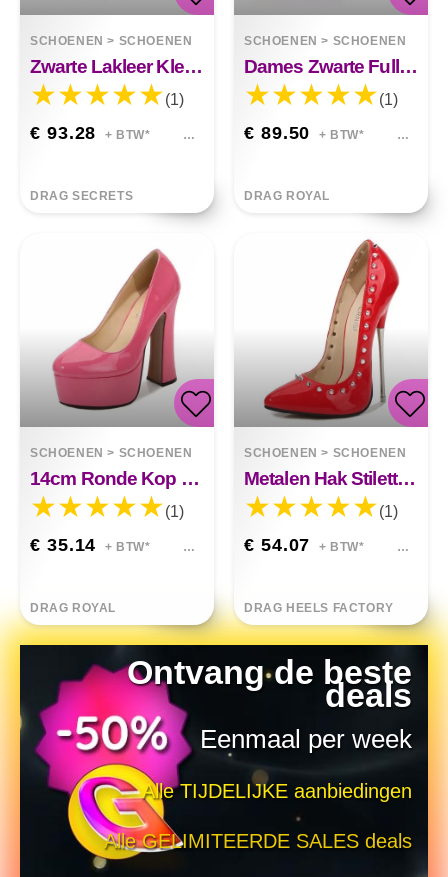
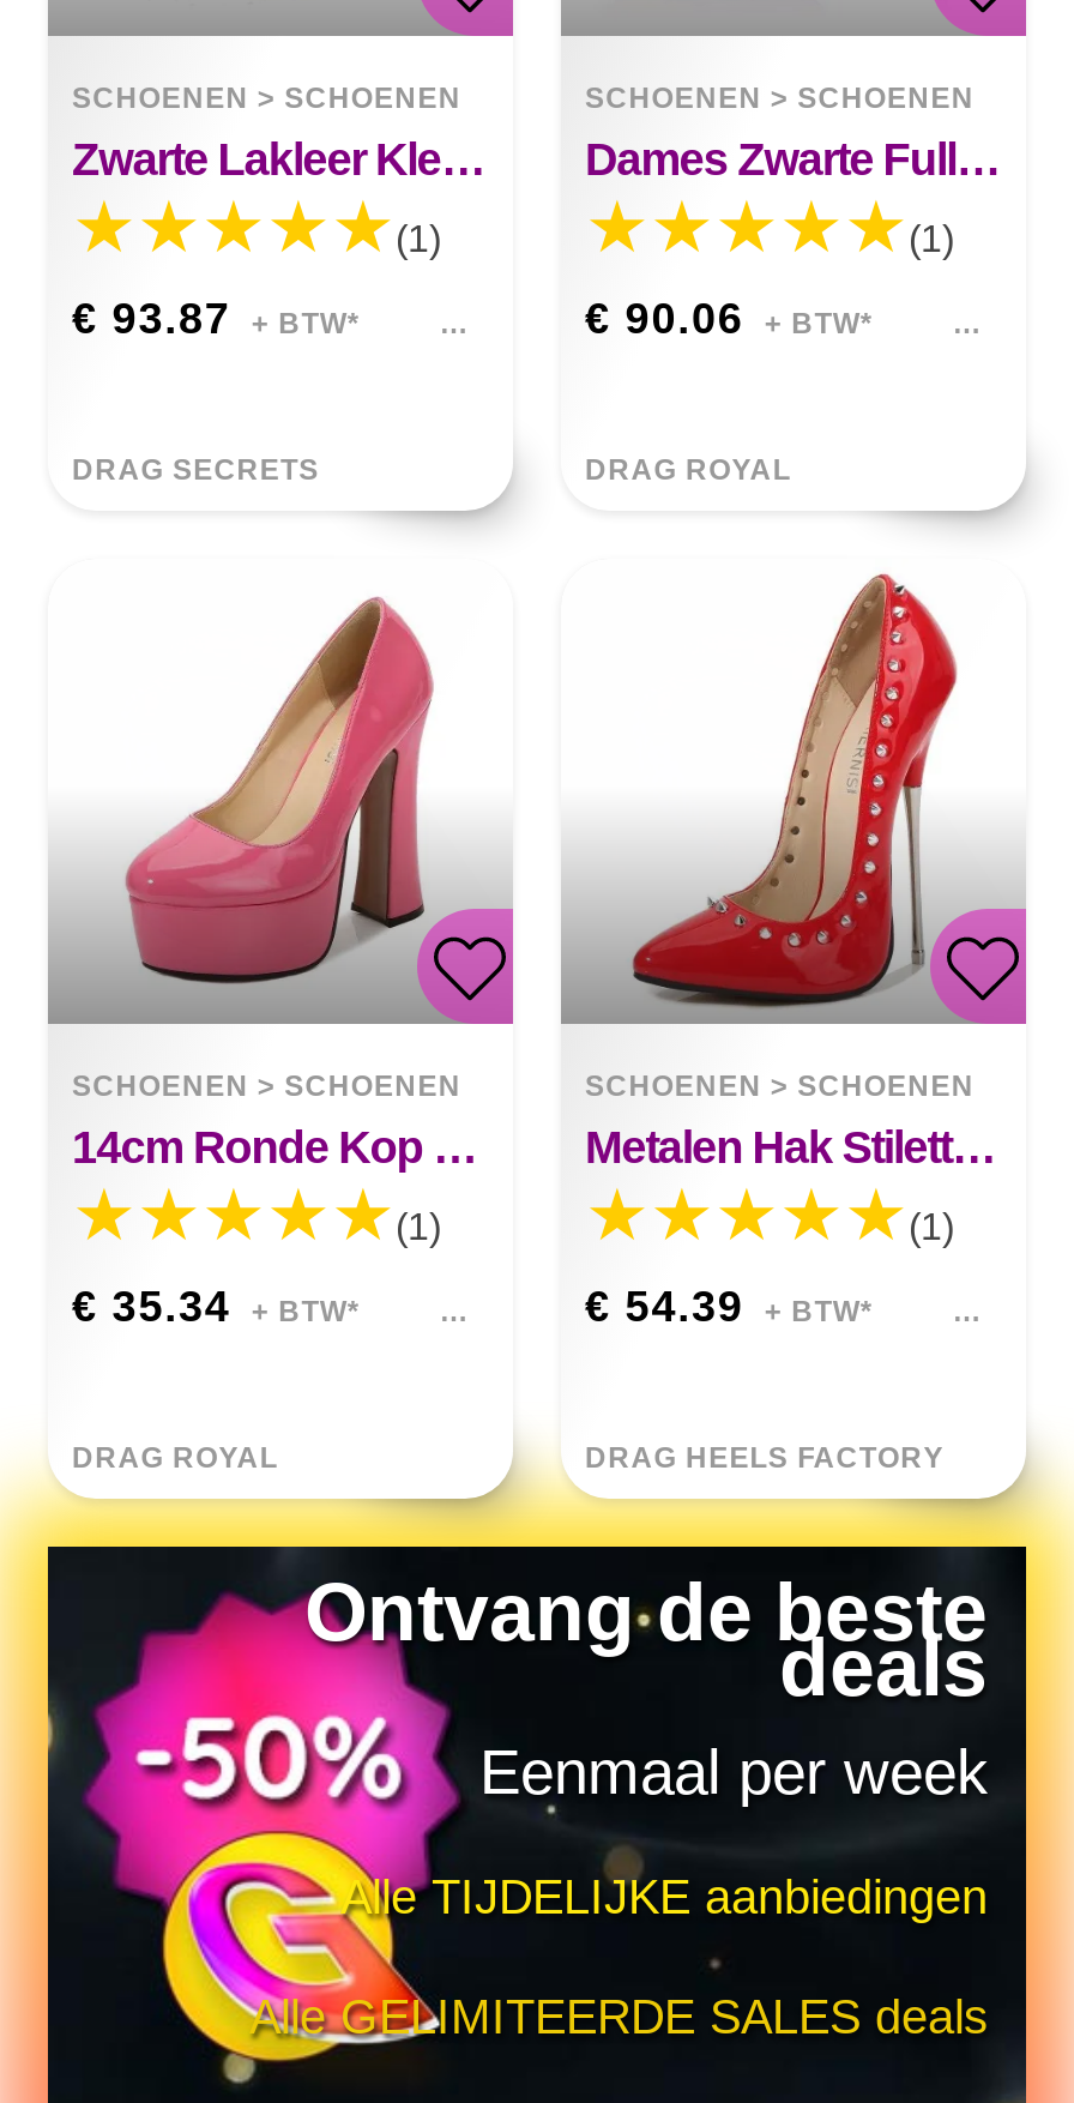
- € 93.28 + BTW*
+ € 93.87 + BTW*

- € 89.50 + BTW*
+ € 90.06 + BTW*

- € 35.14 + BTW*
+ € 35.34 + BTW*

- € 54.07 + BTW*
+ € 54.39 + BTW*
